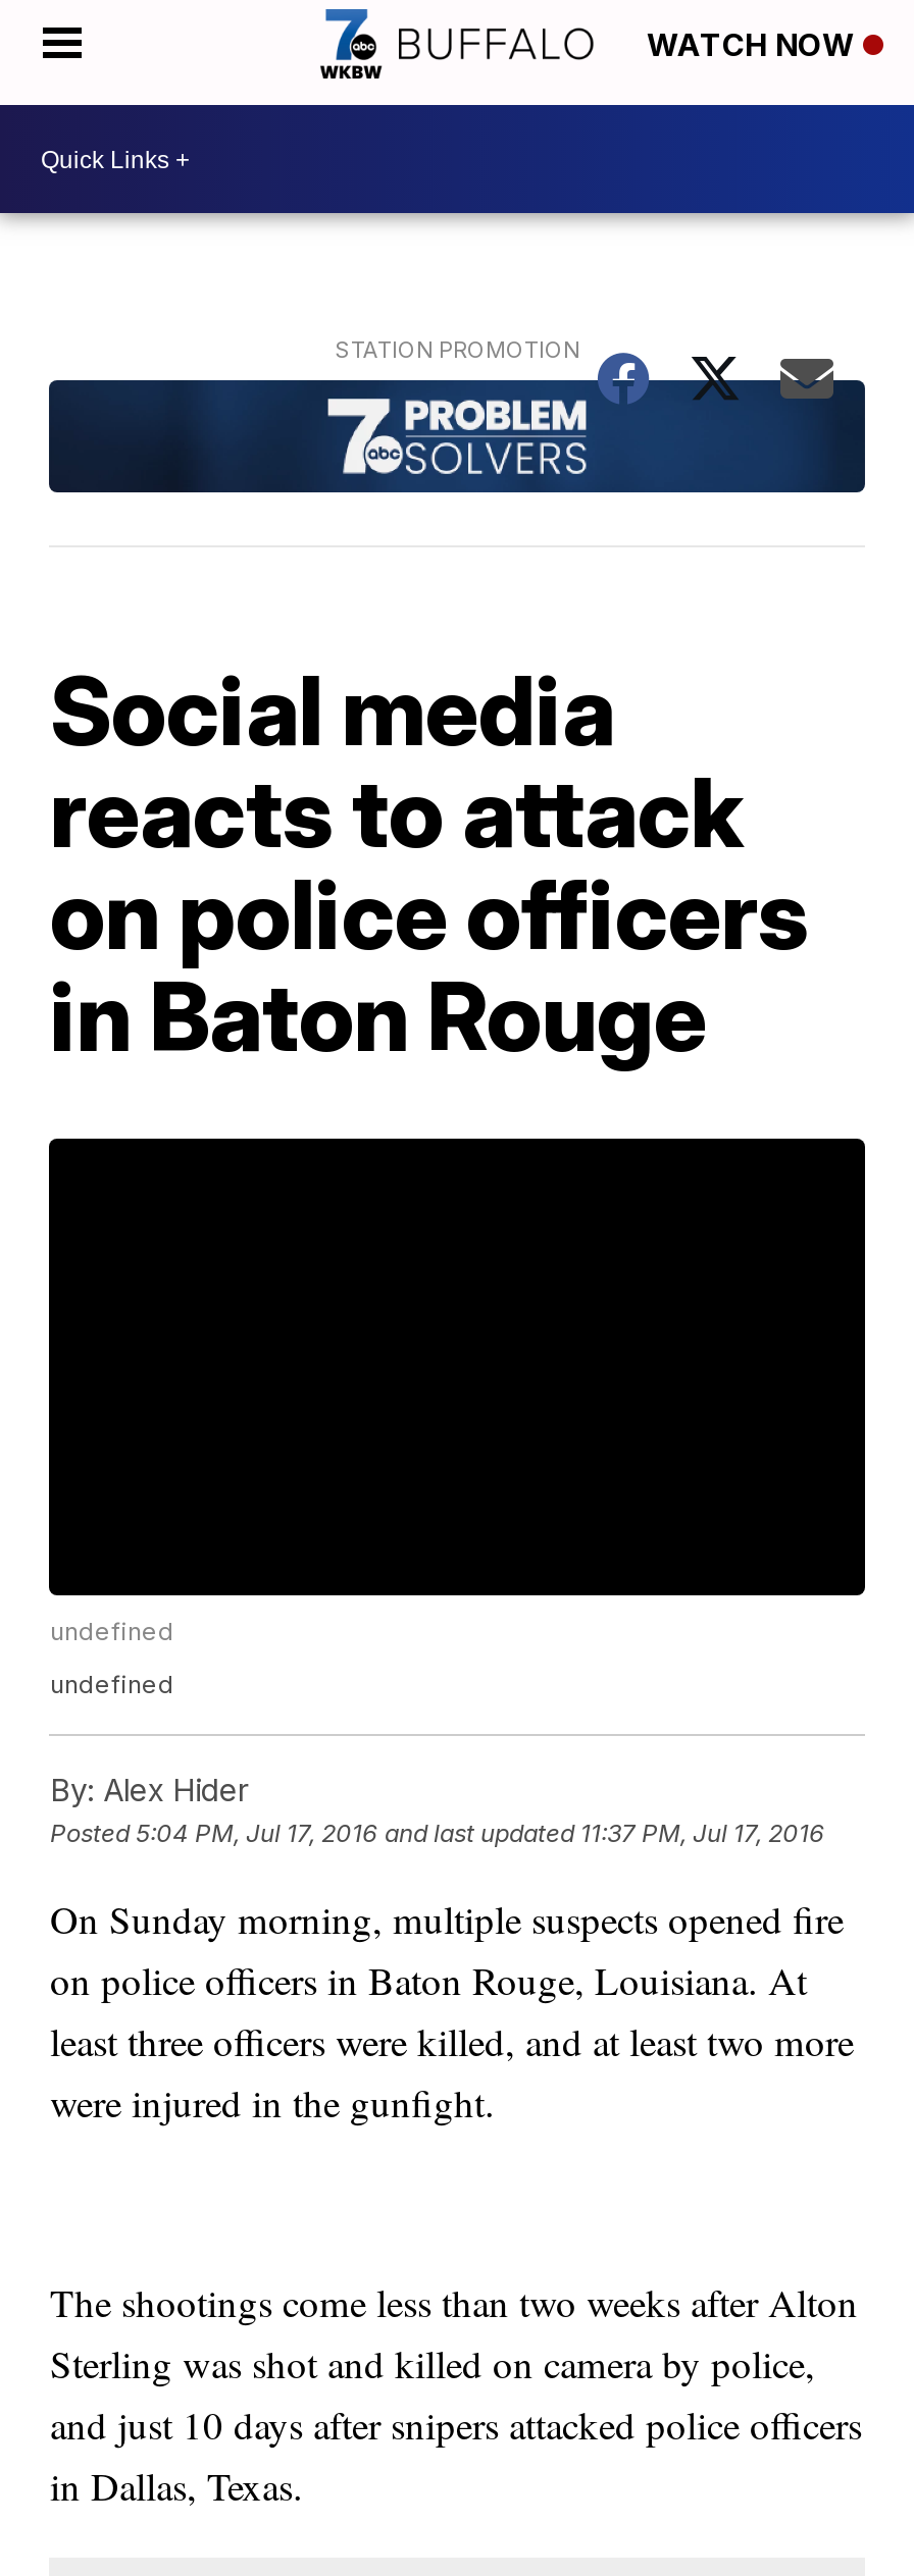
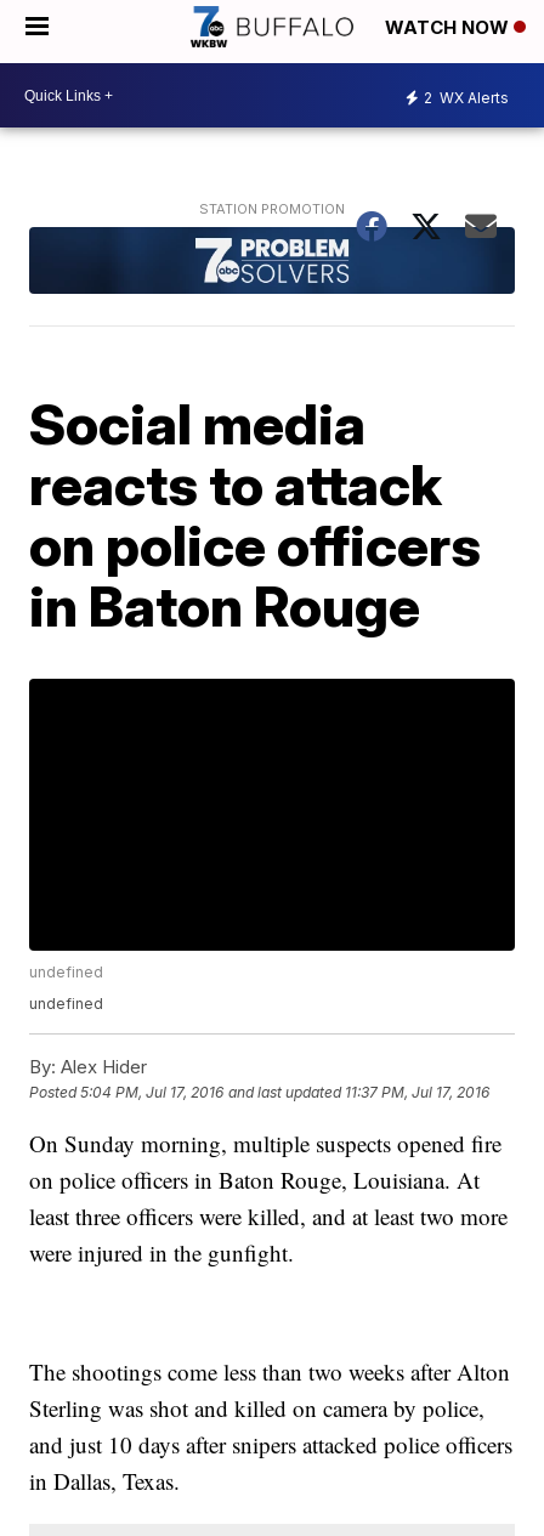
+ 2 WX Alerts
